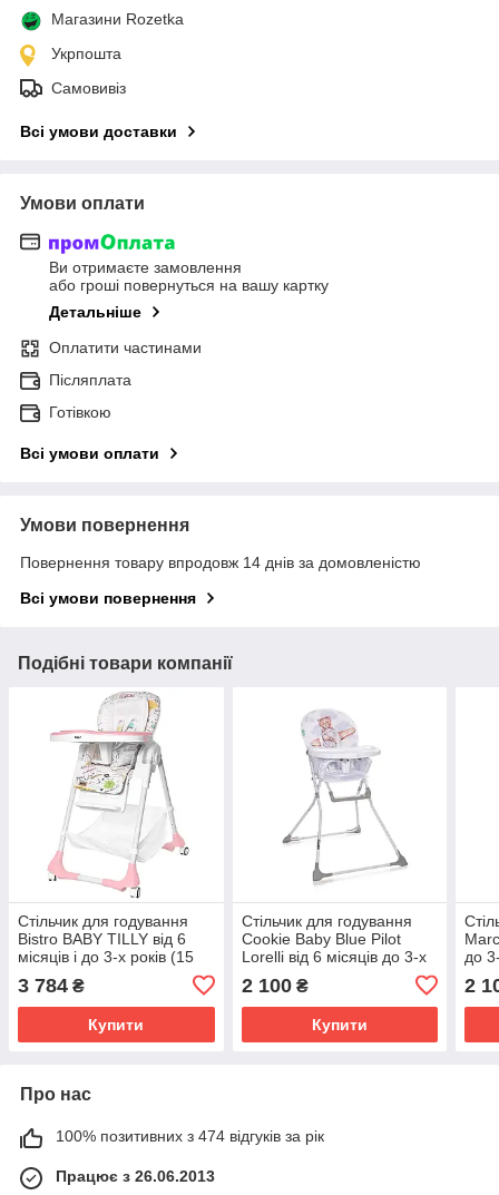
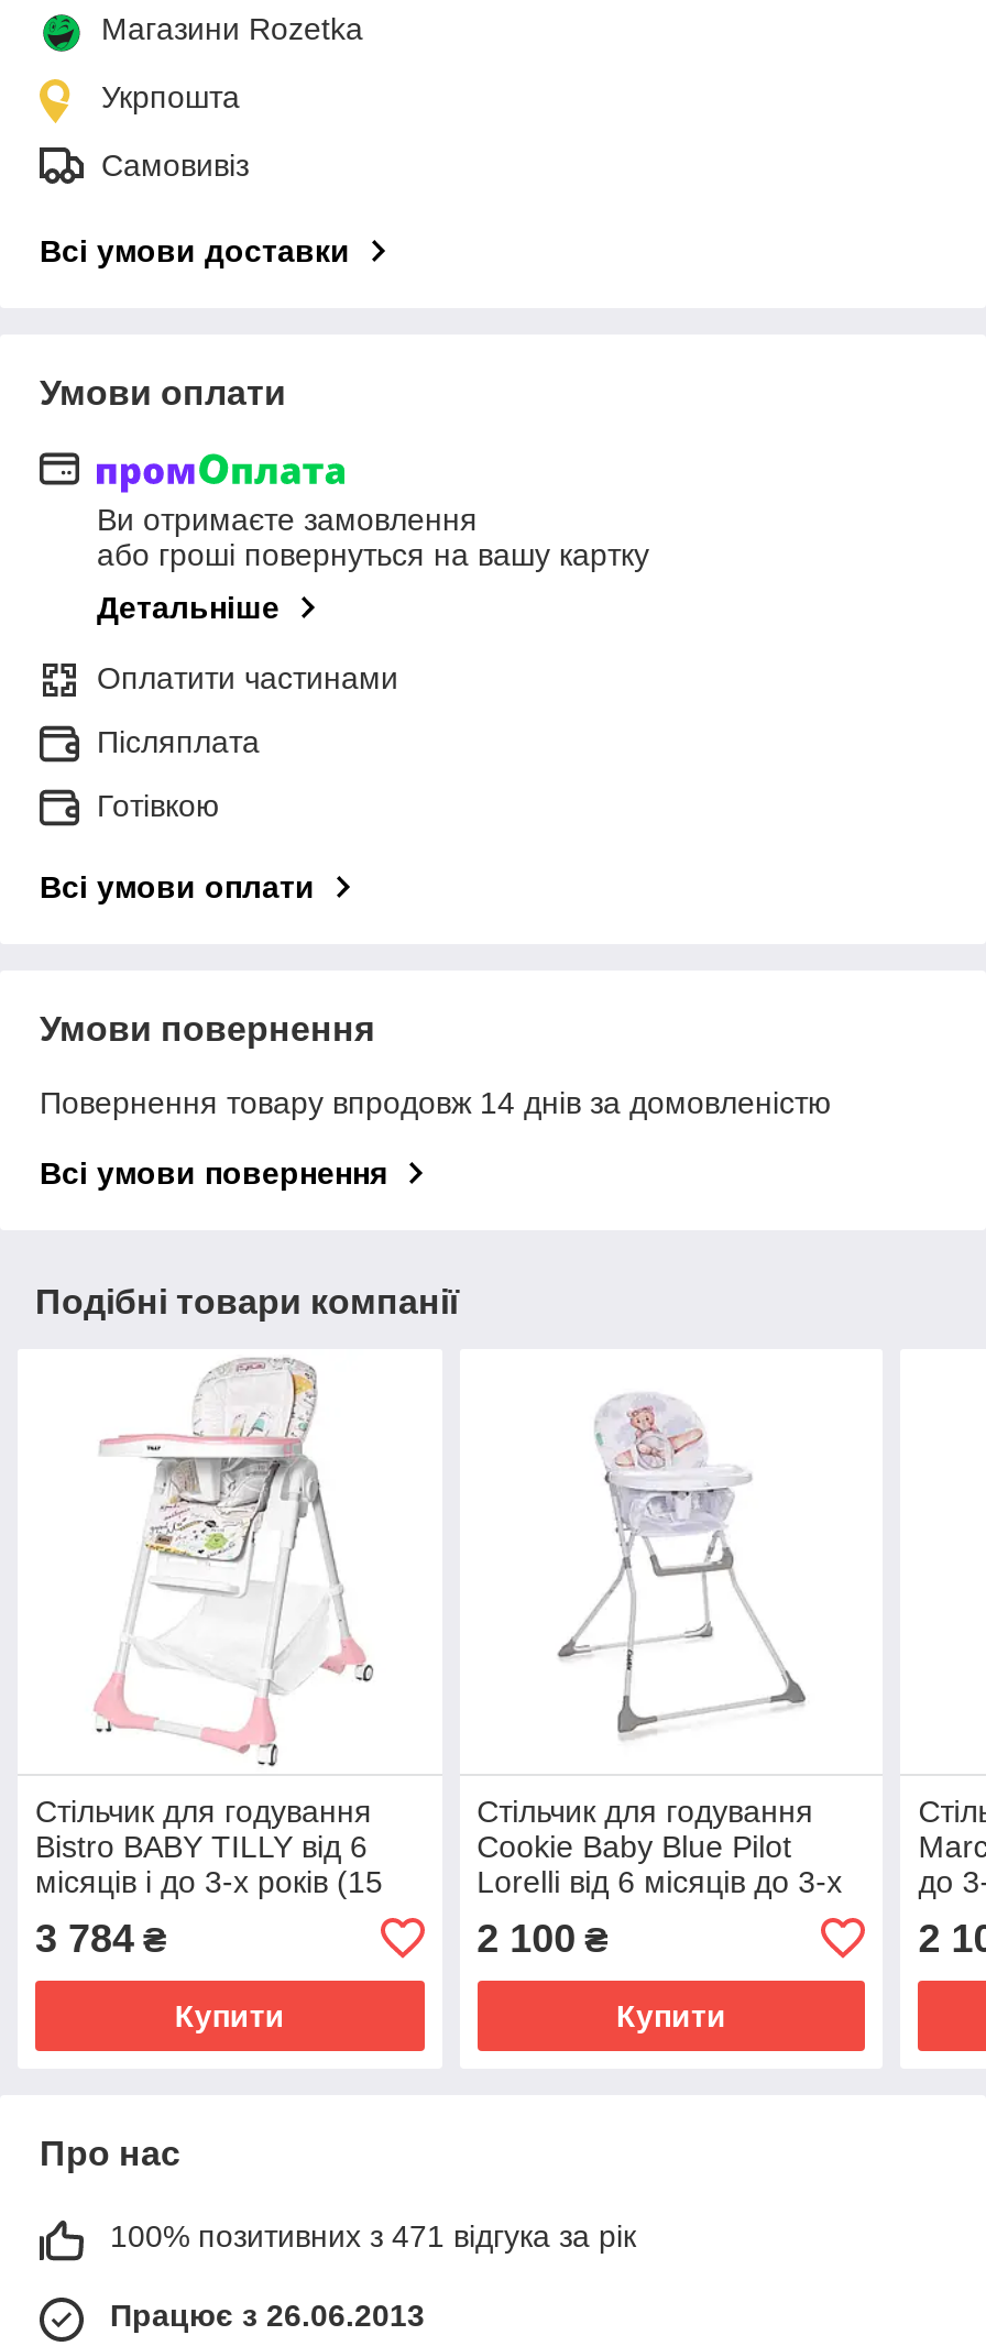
- 100% позитивних з 474 відгуків за рік
+ 100% позитивних з 471 відгука за рік
